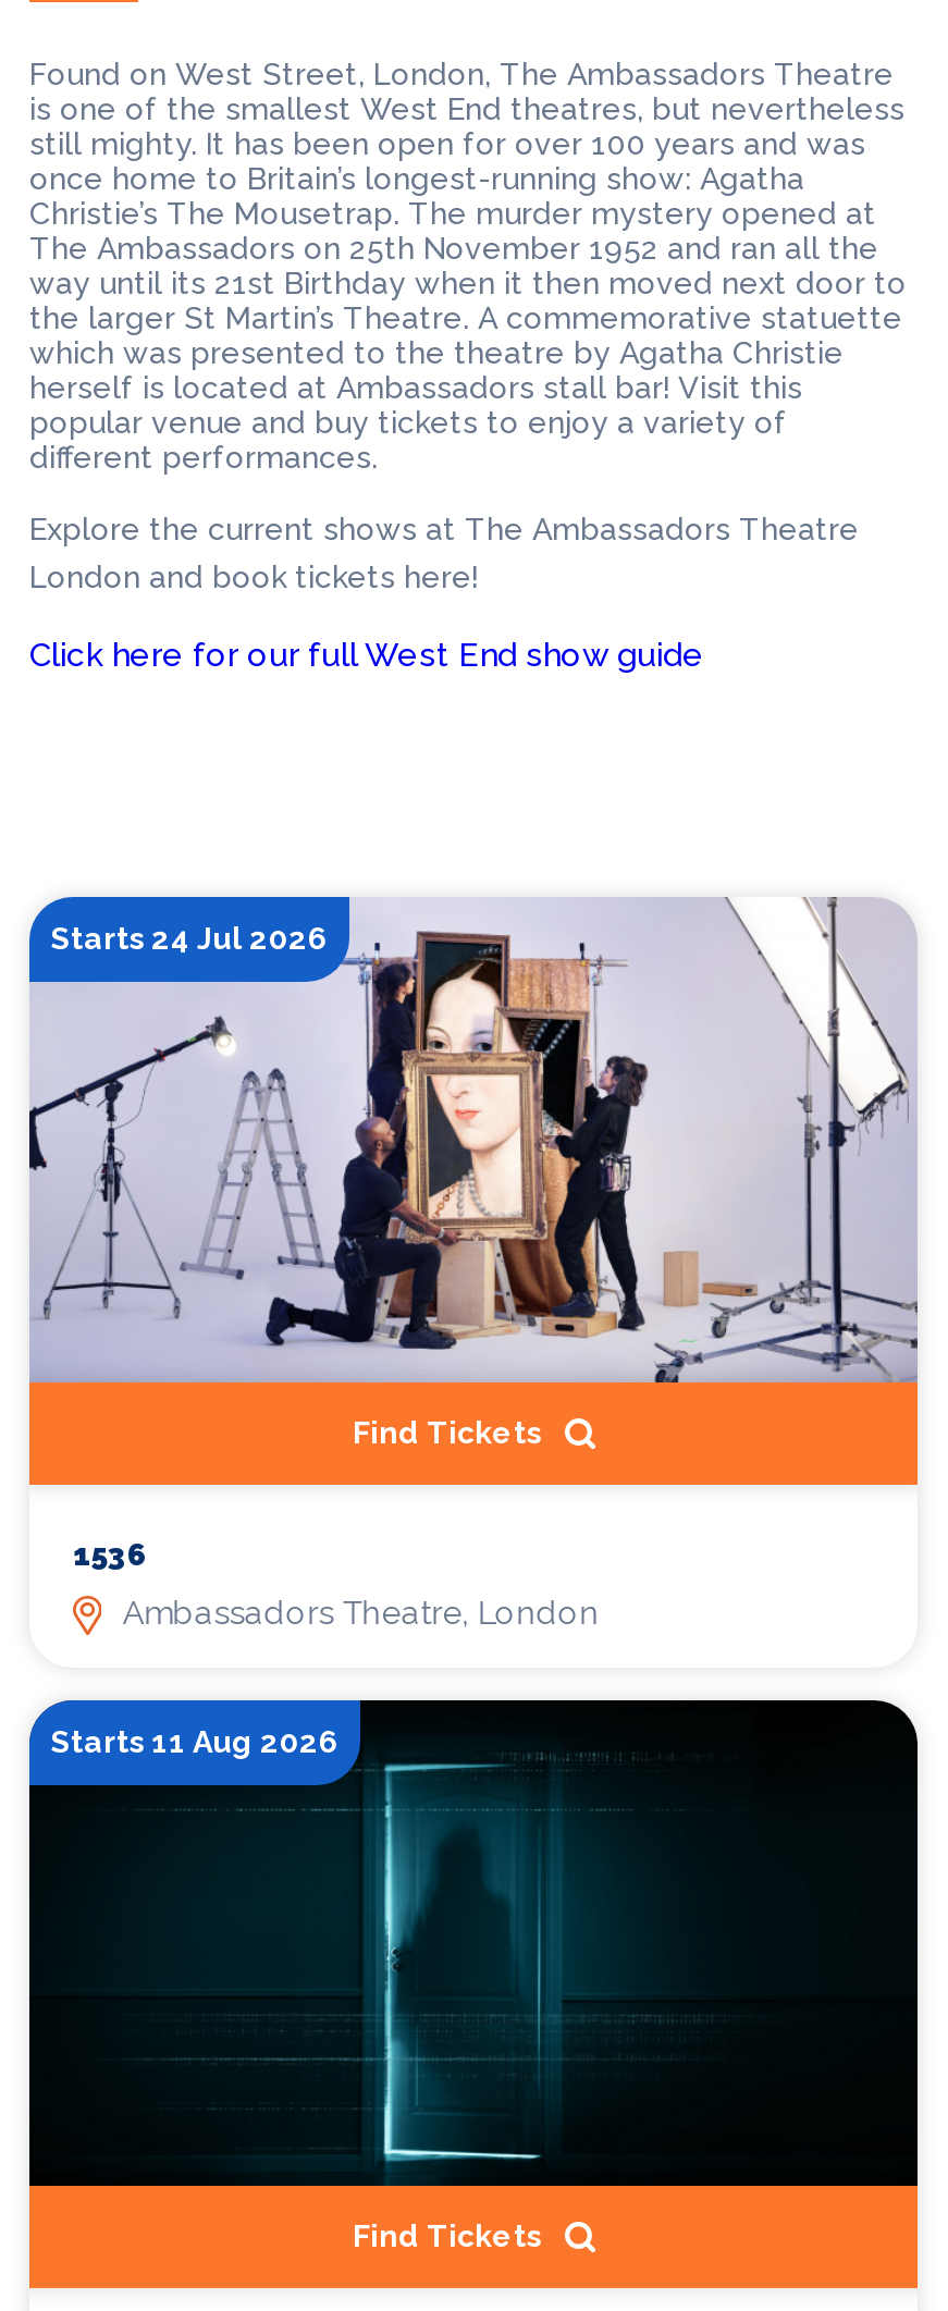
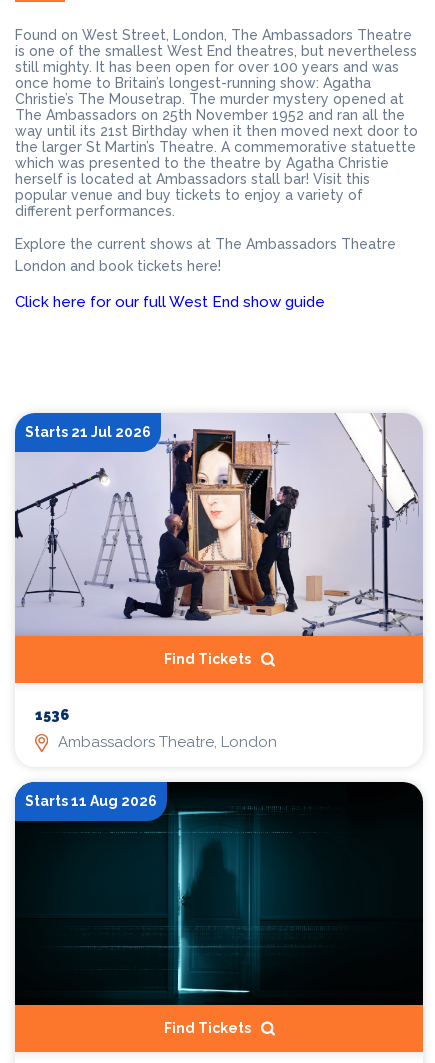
- Starts 24 Jul 2026
+ Starts 21 Jul 2026
